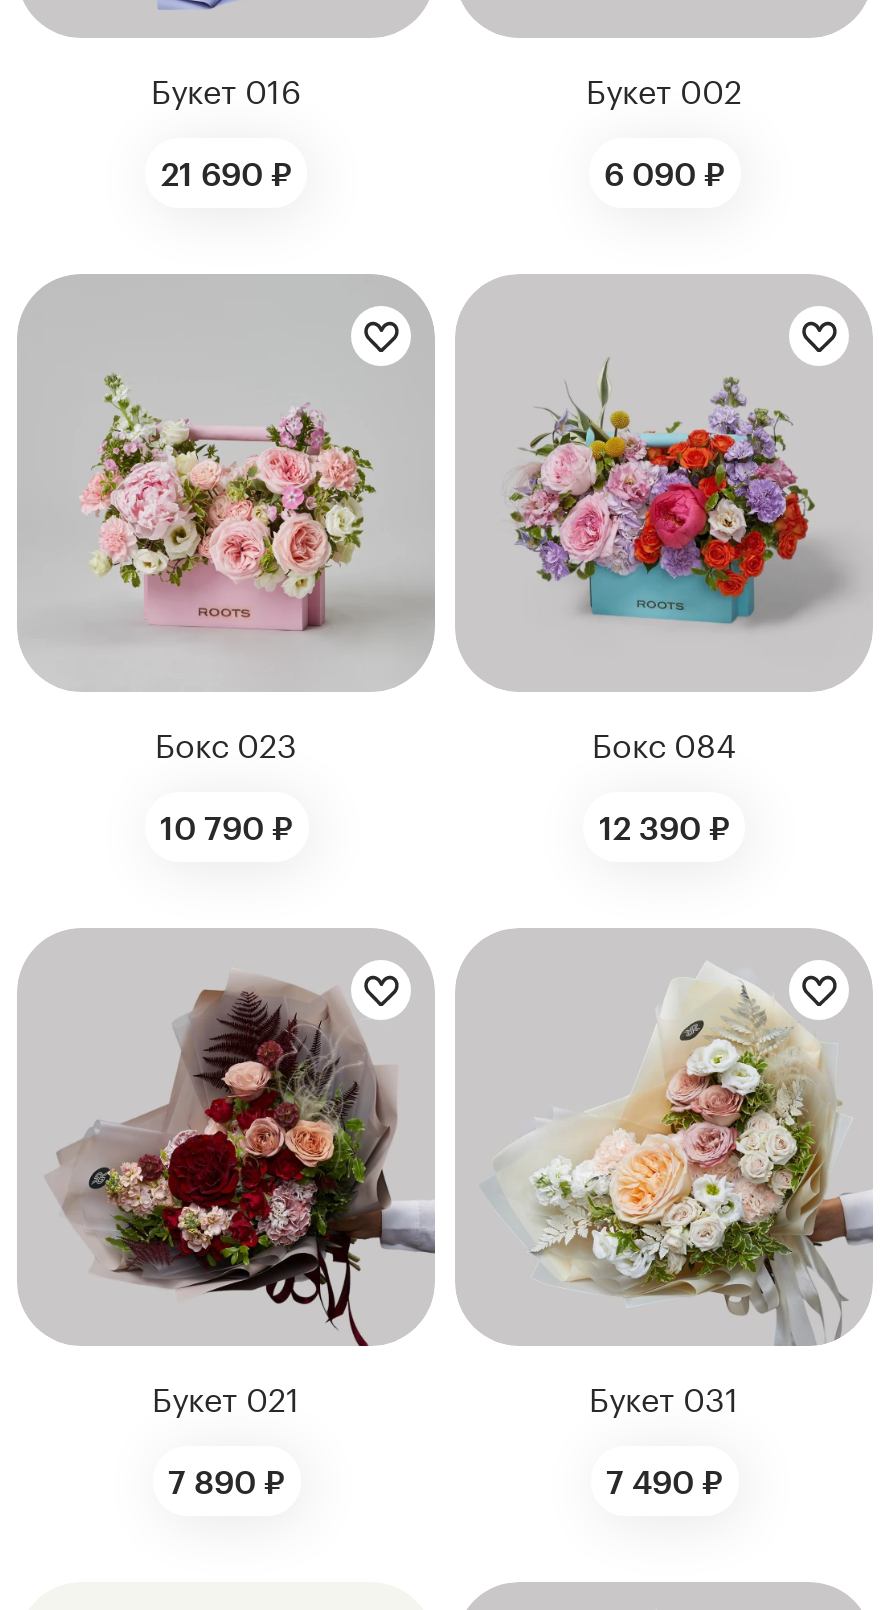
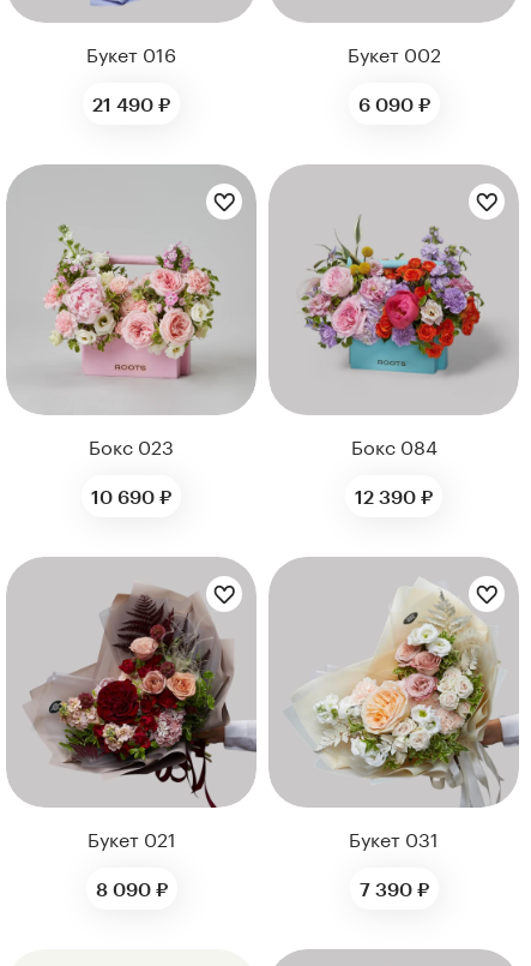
- 21 690 ₽
+ 21 490 ₽

- 10 790 ₽
+ 10 690 ₽

- 7 890 ₽
+ 8 090 ₽

- 7 490 ₽
+ 7 390 ₽
